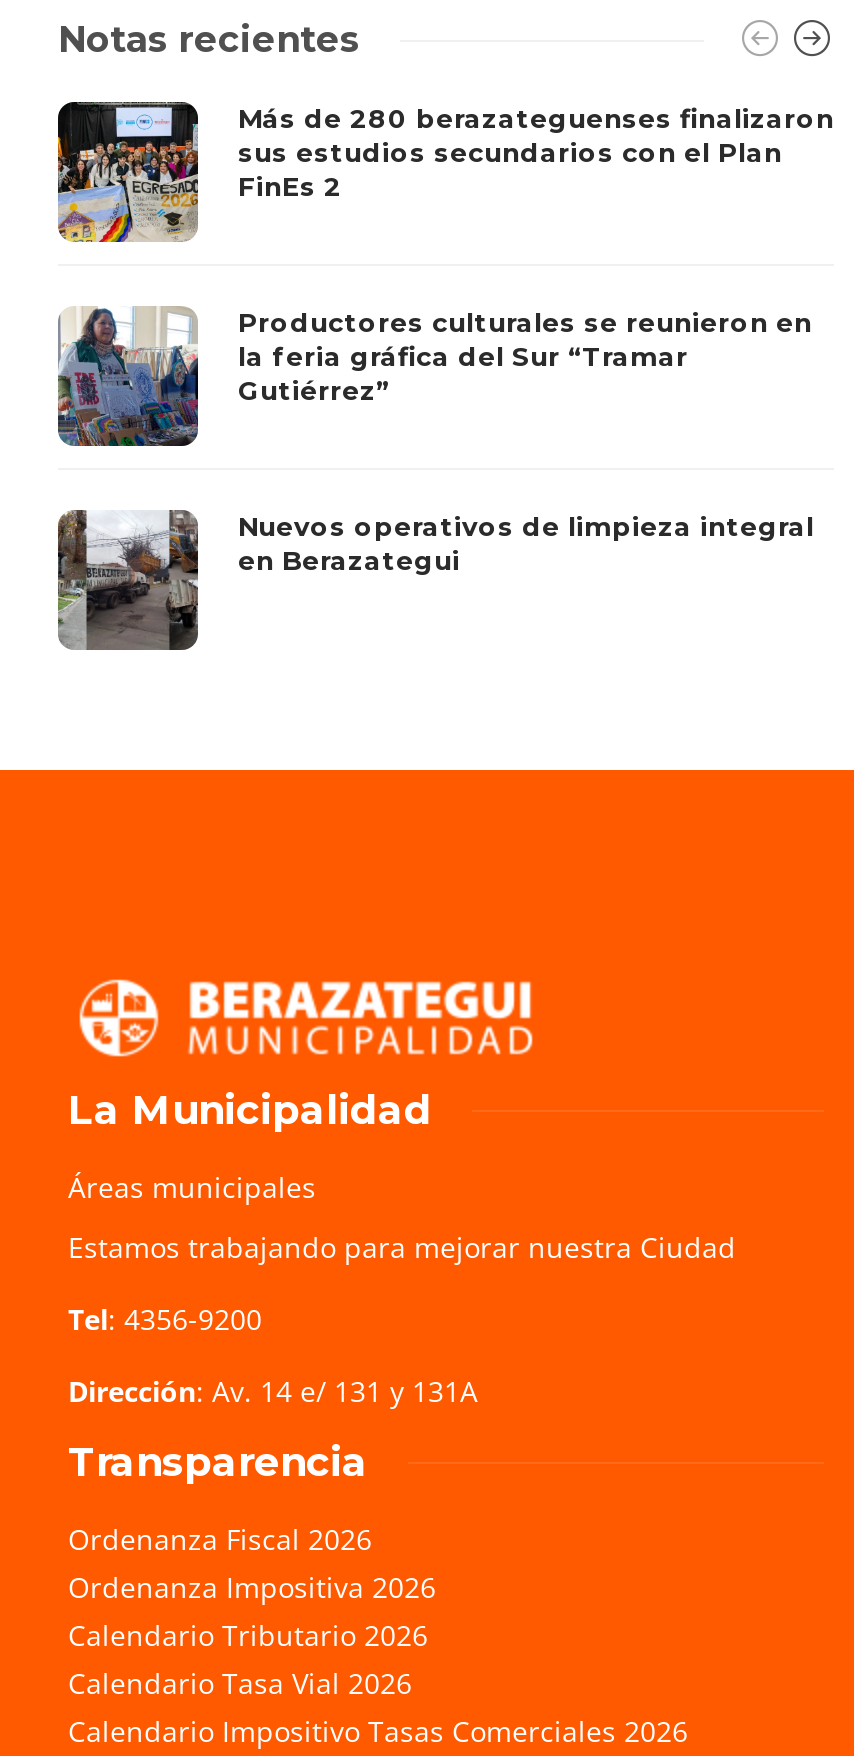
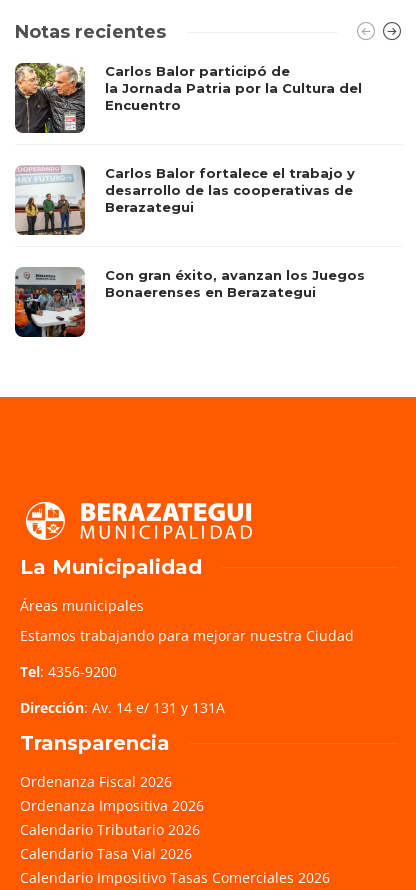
- [image]
- Más de 280 berazateguenses finalizaron
- sus estudios secundarios con el Plan
- FinEs 2
+ [image]
+ Carlos Balor participó de
+ la Jornada Patria por la Cultura del
+ Encuentro

- [image]
- Productores culturales se reunieron en
- la feria gráfica del Sur “Tramar
- Gutiérrez”
+ [image]
+ Carlos Balor fortalece el trabajo y
+ desarrollo de las cooperativas de
+ Berazategui

- [image]
- Nuevos operativos de limpieza integral
- en Berazategui
+ [image]
+ Con gran éxito, avanzan los Juegos
+ Bonaerenses en Berazategui
